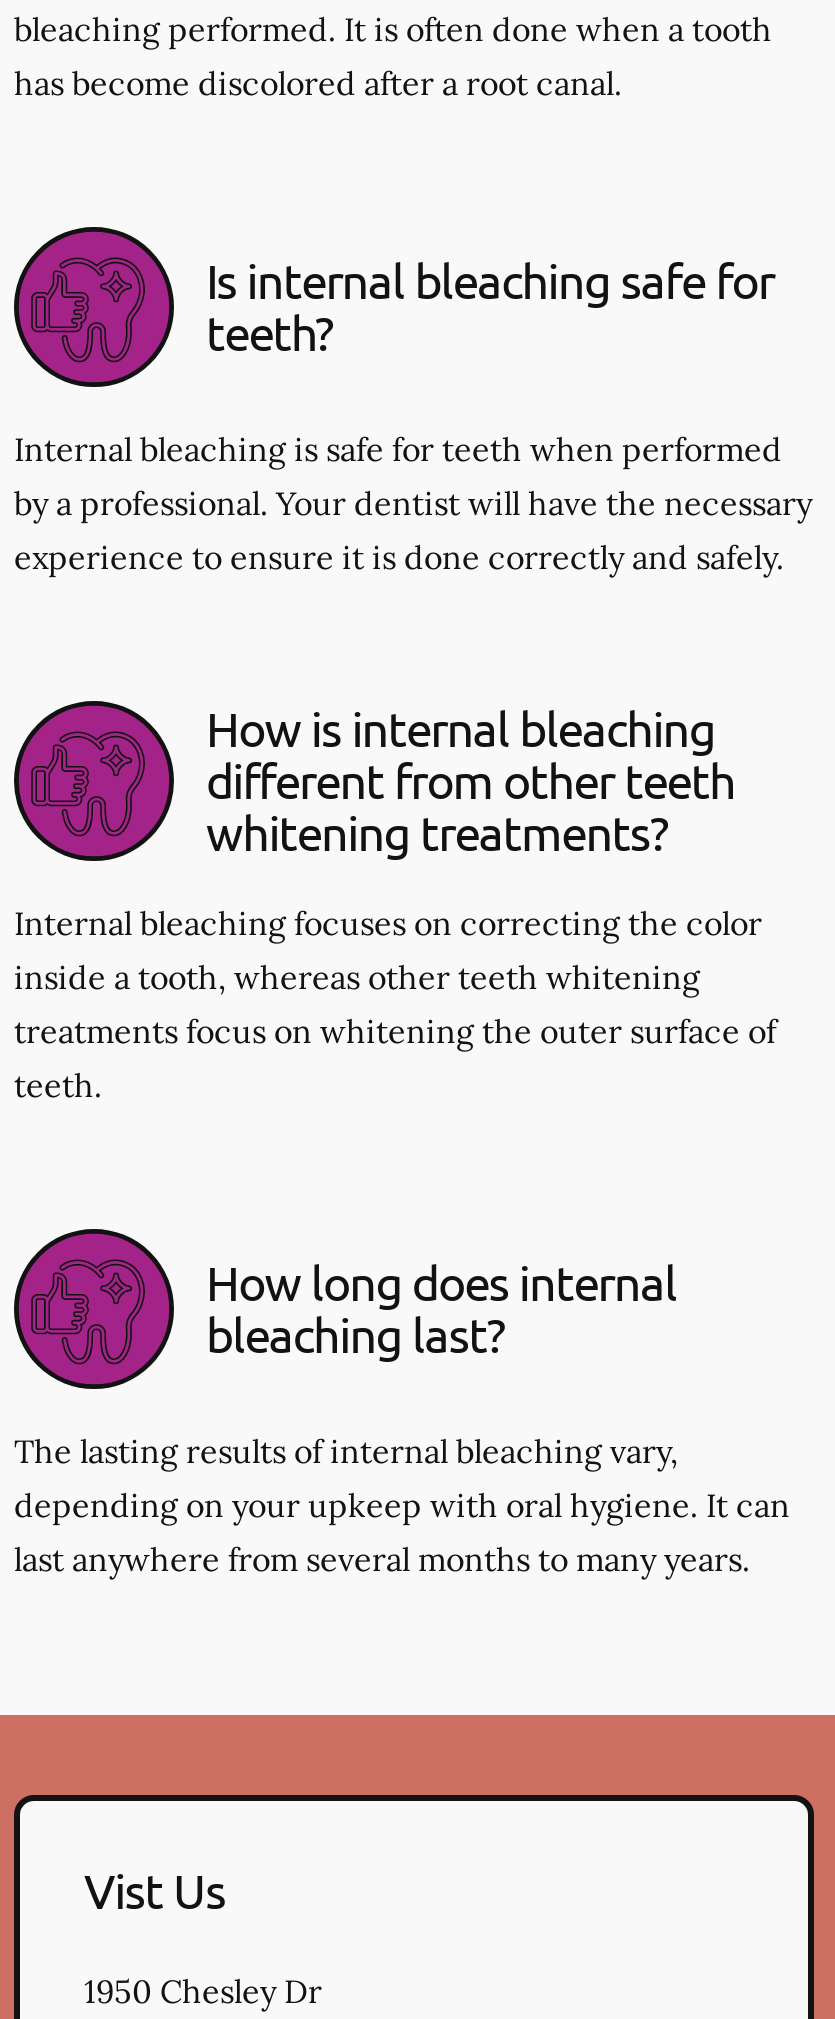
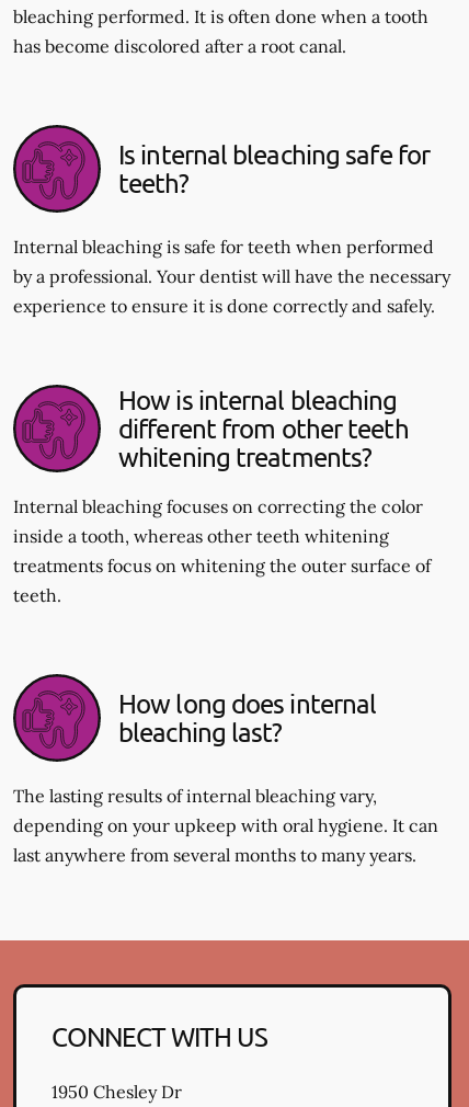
- Vist Us
+ CONNECT WITH US
